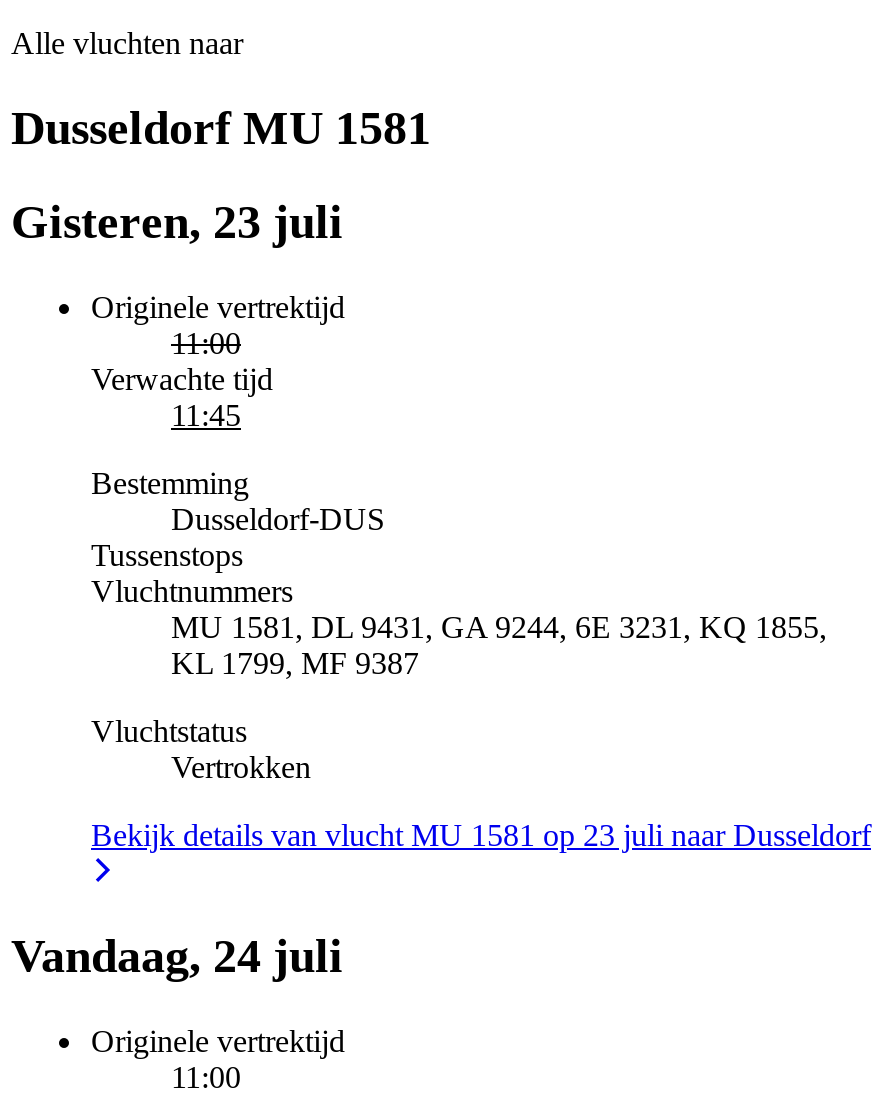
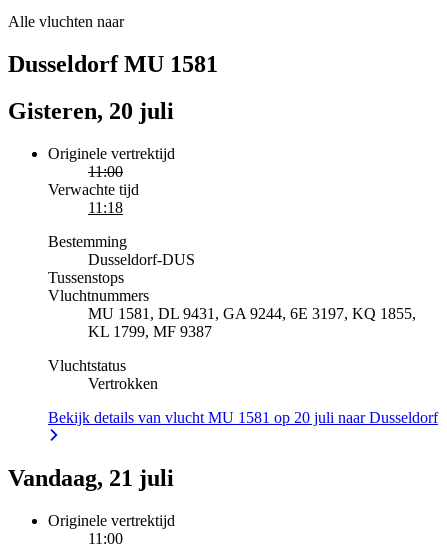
- Gisteren, 23 juli
+ Gisteren, 20 juli

- 11:45
+ 11:18

- MU 1581, DL 9431, GA 9244, 6E 3231, KQ 1855,
+ MU 1581, DL 9431, GA 9244, 6E 3197, KQ 1855,

- Bekijk details van vlucht MU 1581 op 23 juli naar Dusseldorf
+ Bekijk details van vlucht MU 1581 op 20 juli naar Dusseldorf

- Vandaag, 24 juli
+ Vandaag, 21 juli
